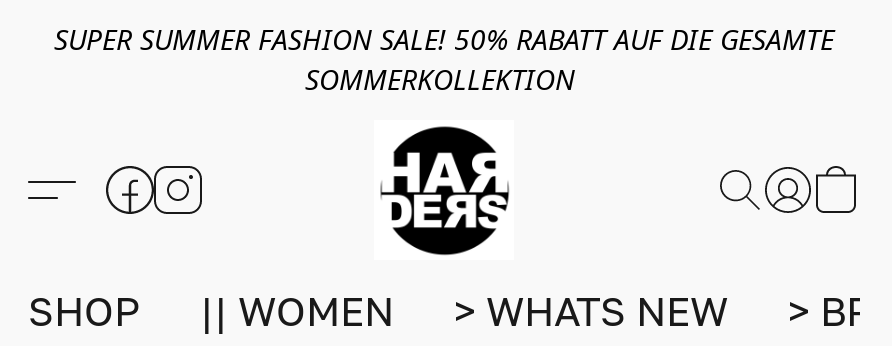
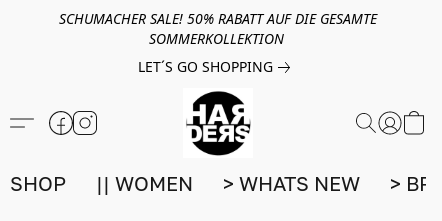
- SUPER SUMMER FASHION SALE! 50% RABATT AUF DIE GESAMTE
+ SCHUMACHER SALE! 50% RABATT AUF DIE GESAMTE

+ LET´S GO SHOPPING
